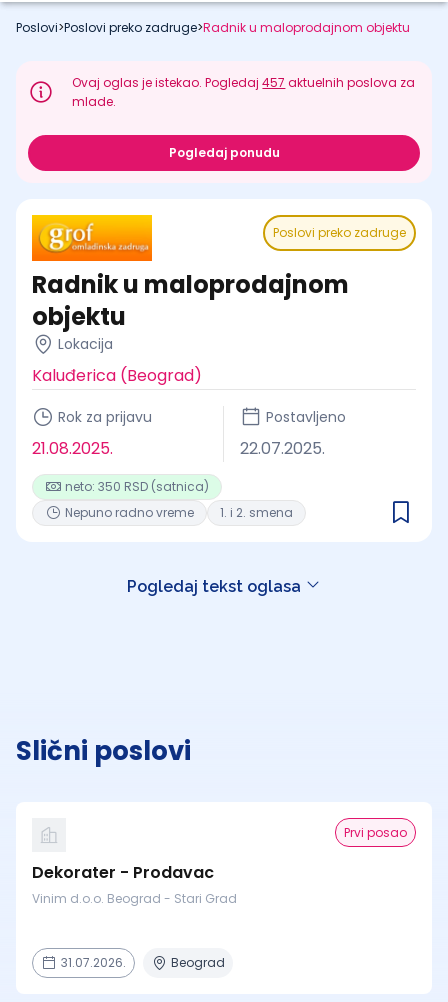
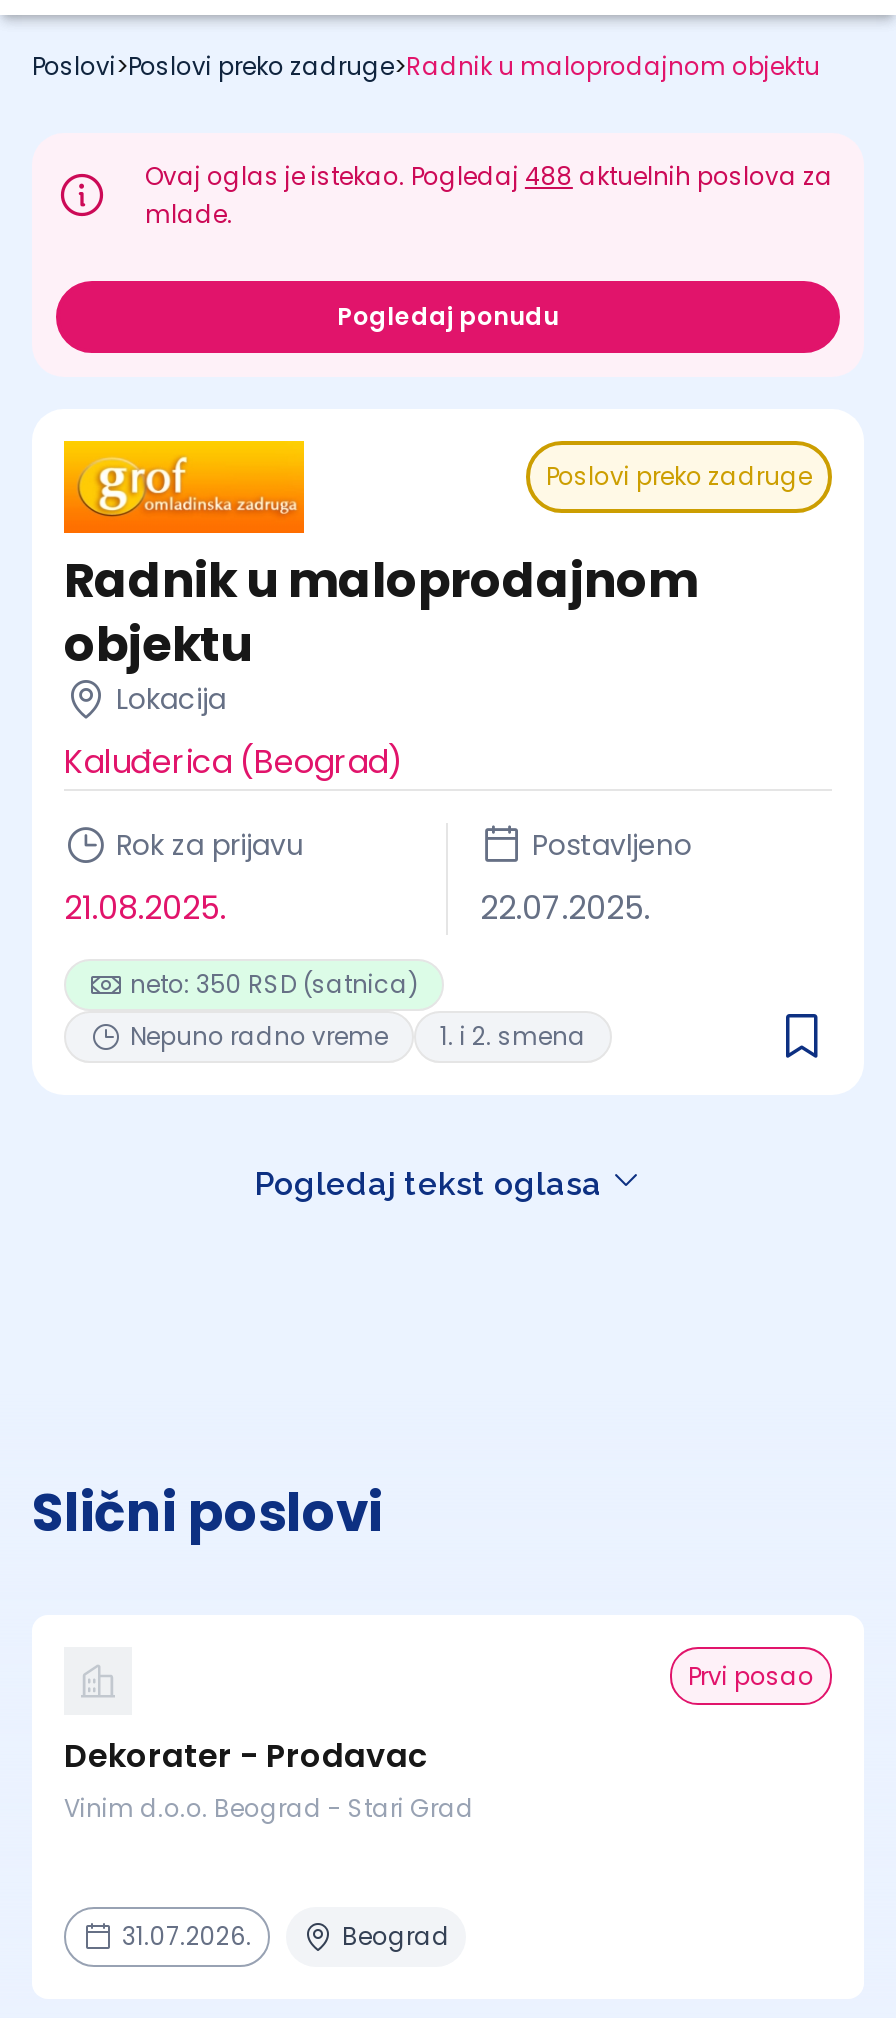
- Ovaj oglas je istekao. Pogledaj 457 aktuelnih poslova za
+ Ovaj oglas je istekao. Pogledaj 488 aktuelnih poslova za
